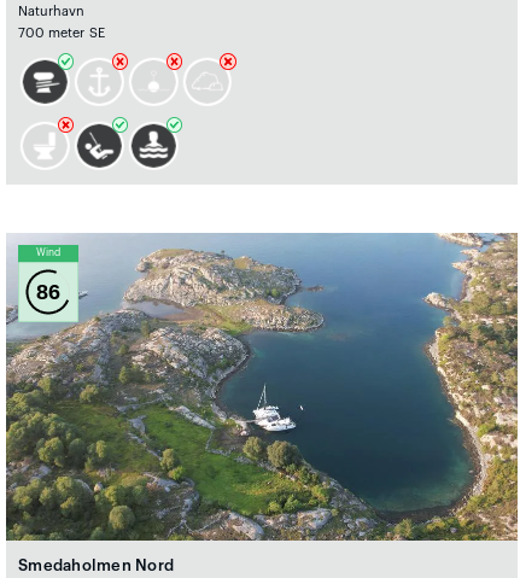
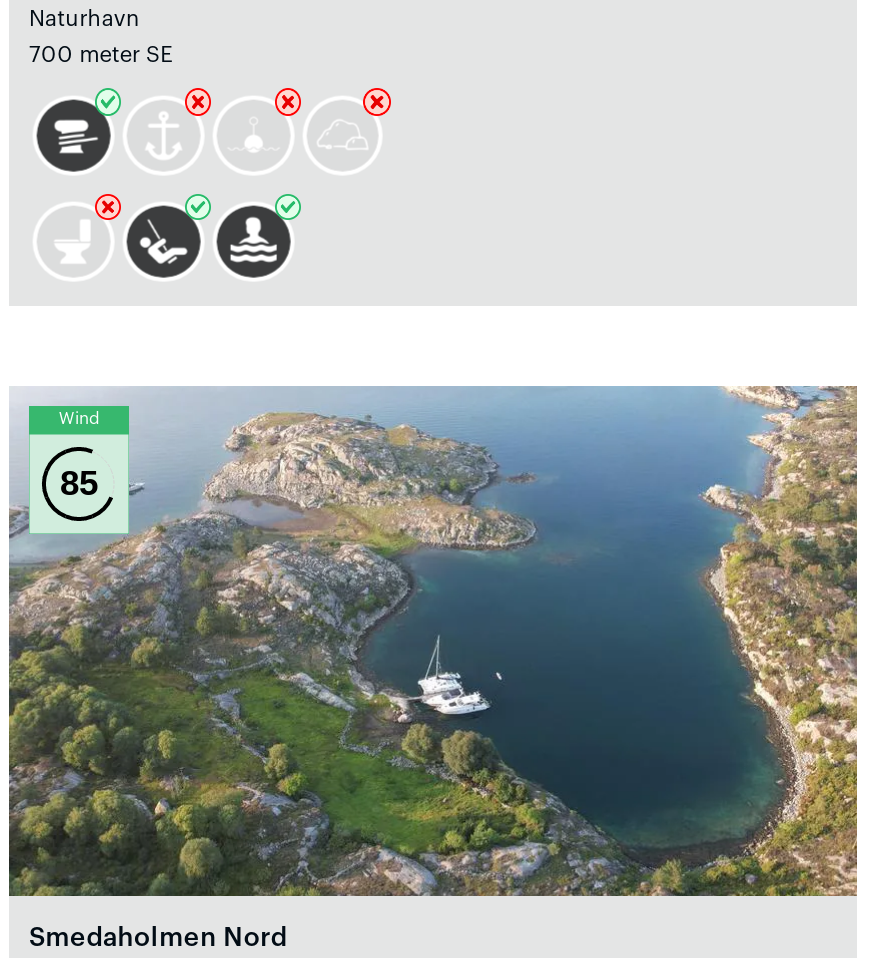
- 86
+ 85
